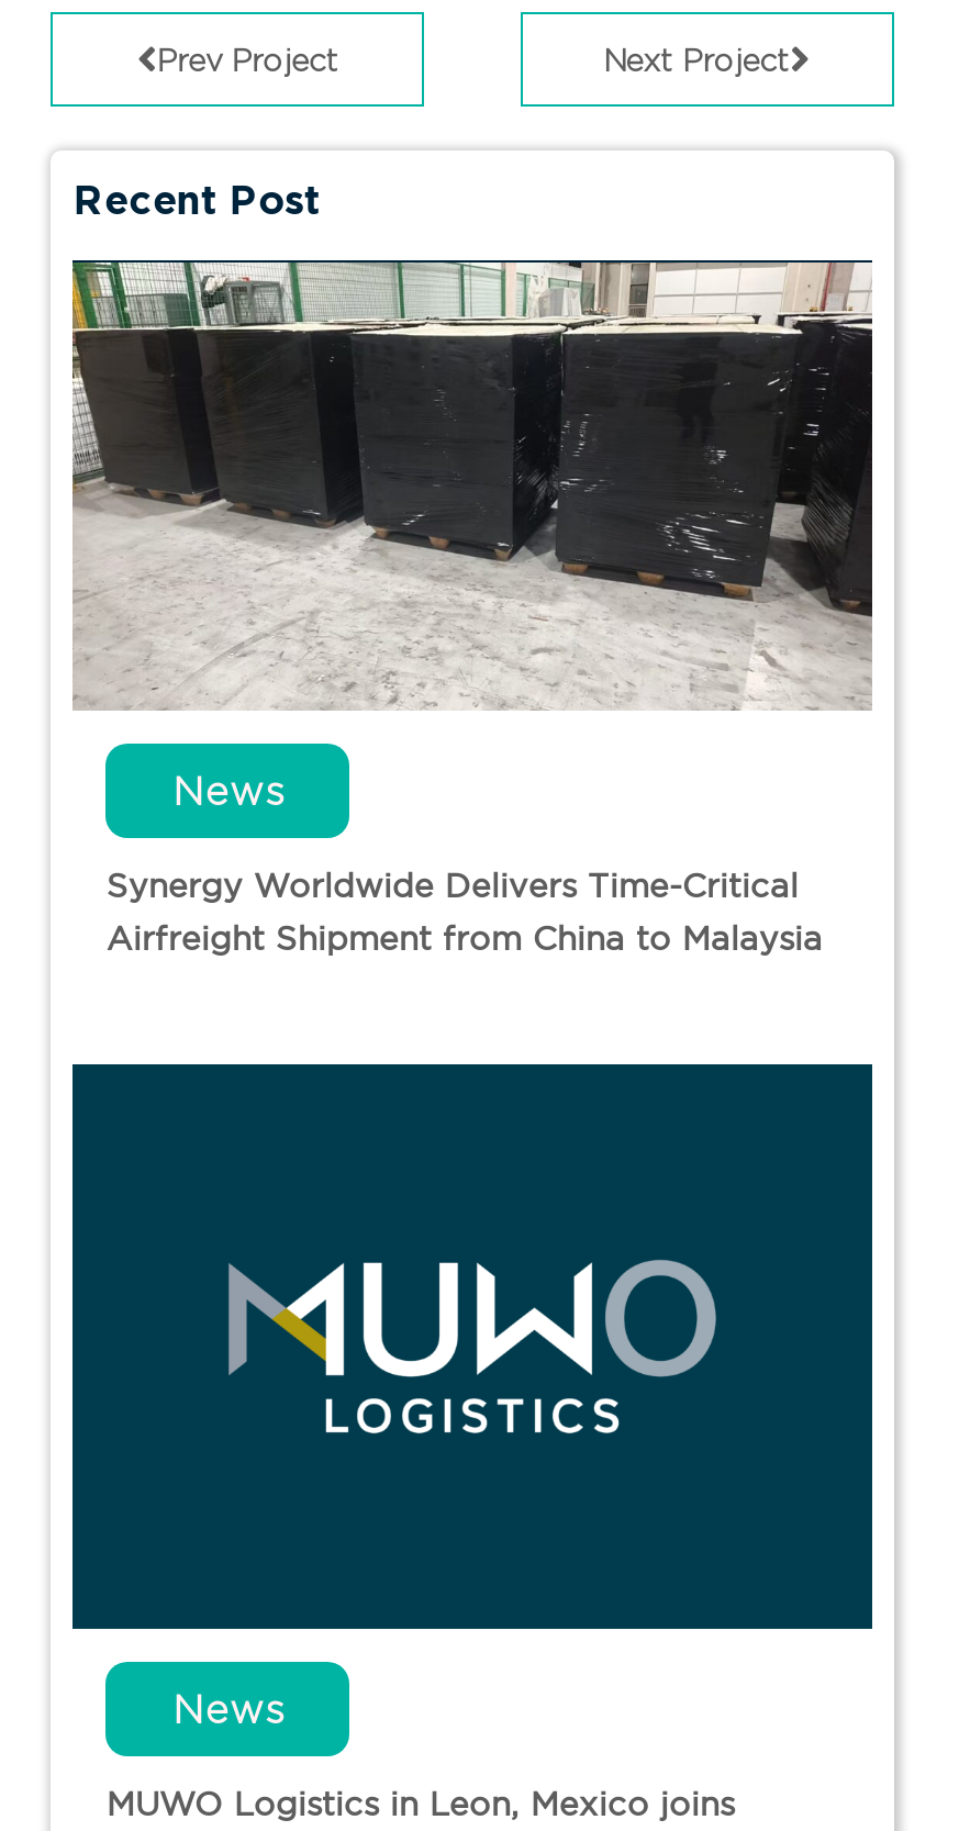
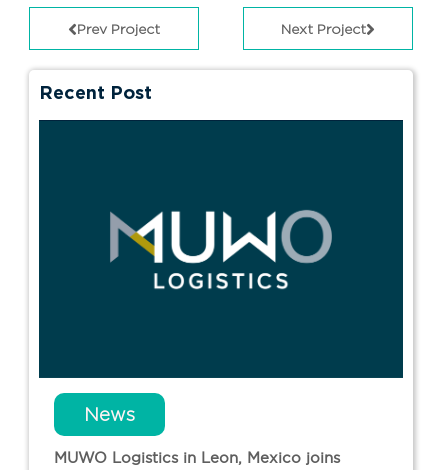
- [image]
- News

- Synergy Worldwide Delivers Time-Critical
- Airfreight Shipment from China to Malaysia
